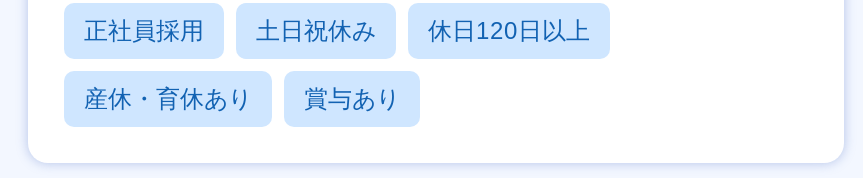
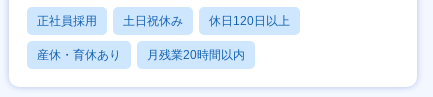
- 賞与あり
+ 月残業20時間以内
